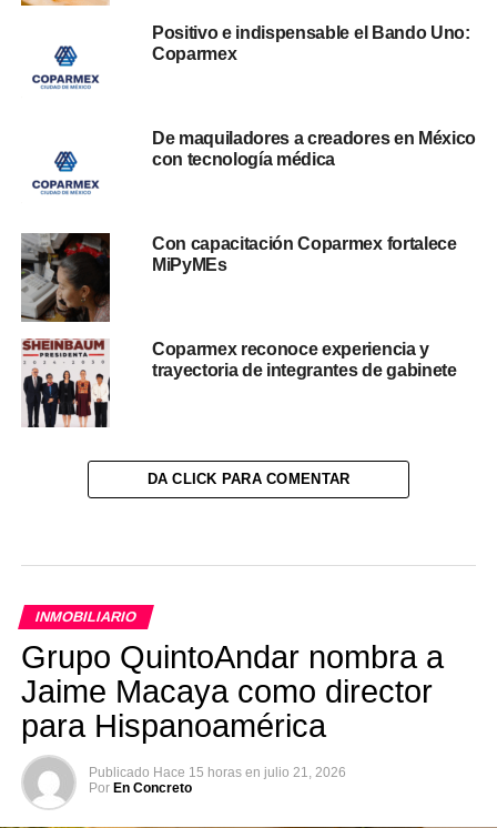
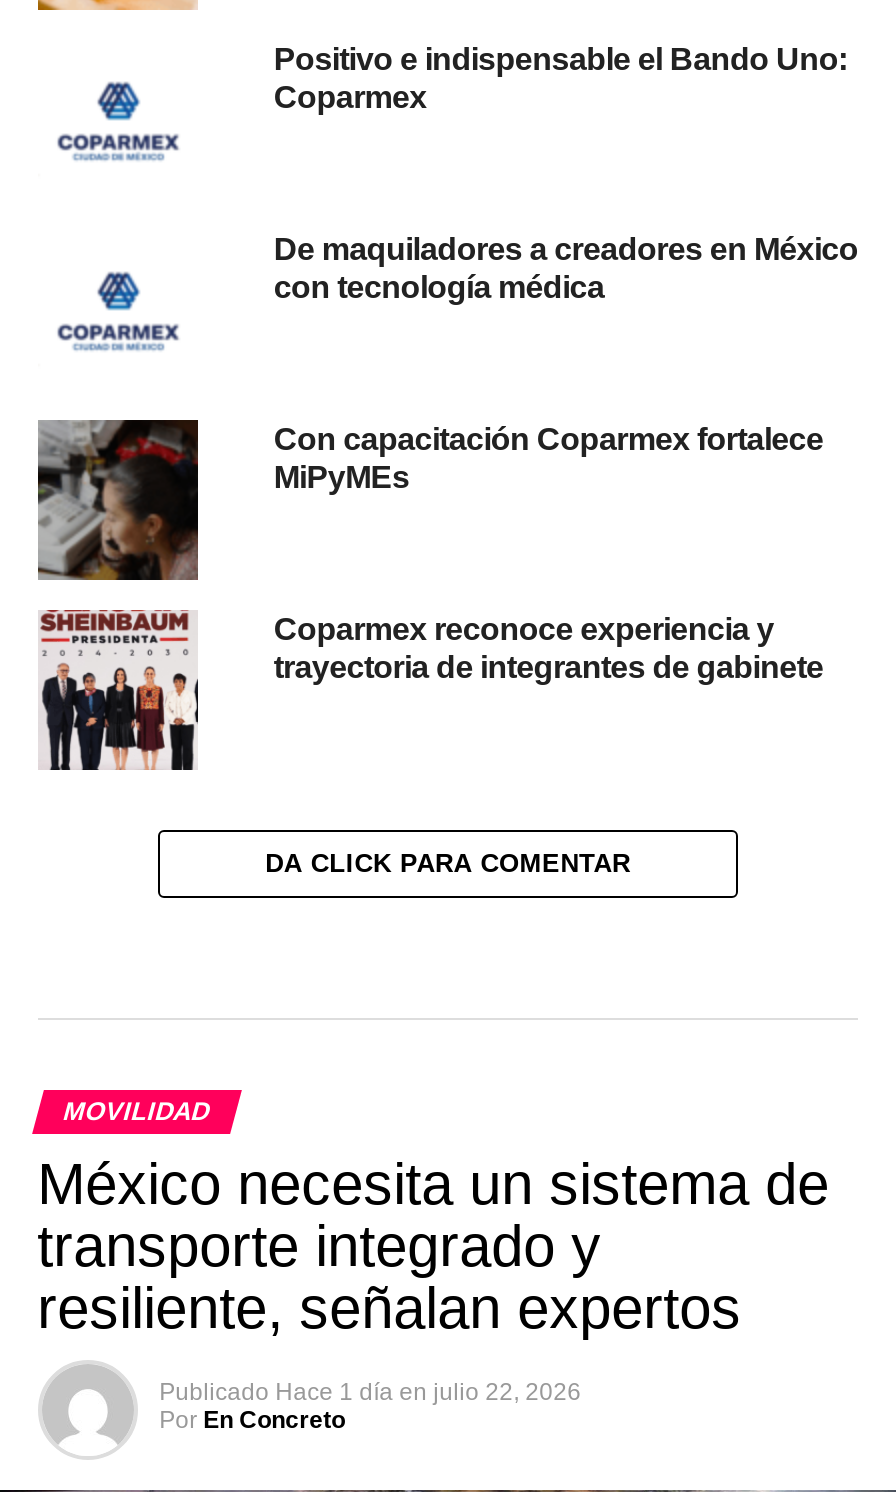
- INMOBILIARIO
- Grupo QuintoAndar nombra a
- Jaime Macaya como director
- para Hispanoamérica
+ MOVILIDAD
+ México necesita un sistema de
+ transporte integrado y
+ resiliente, señalan expertos

- Publicado Hace 15 horas en julio 21, 2026
+ Publicado Hace 1 día en julio 22, 2026
